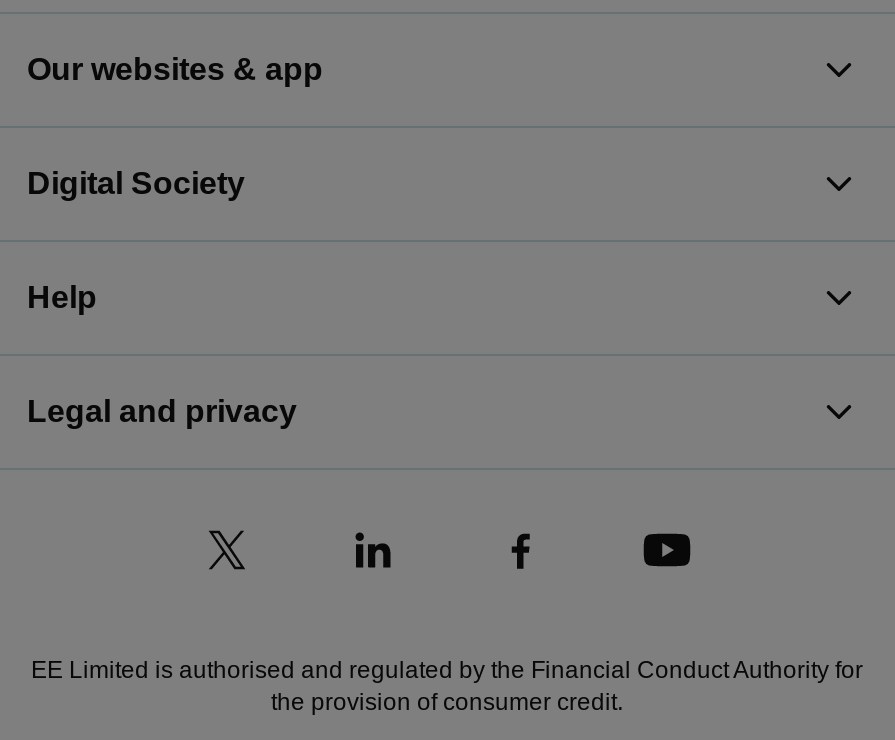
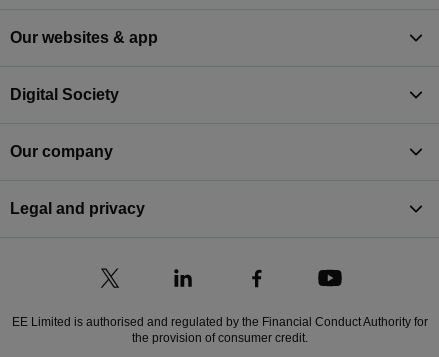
- Help
+ Our company
